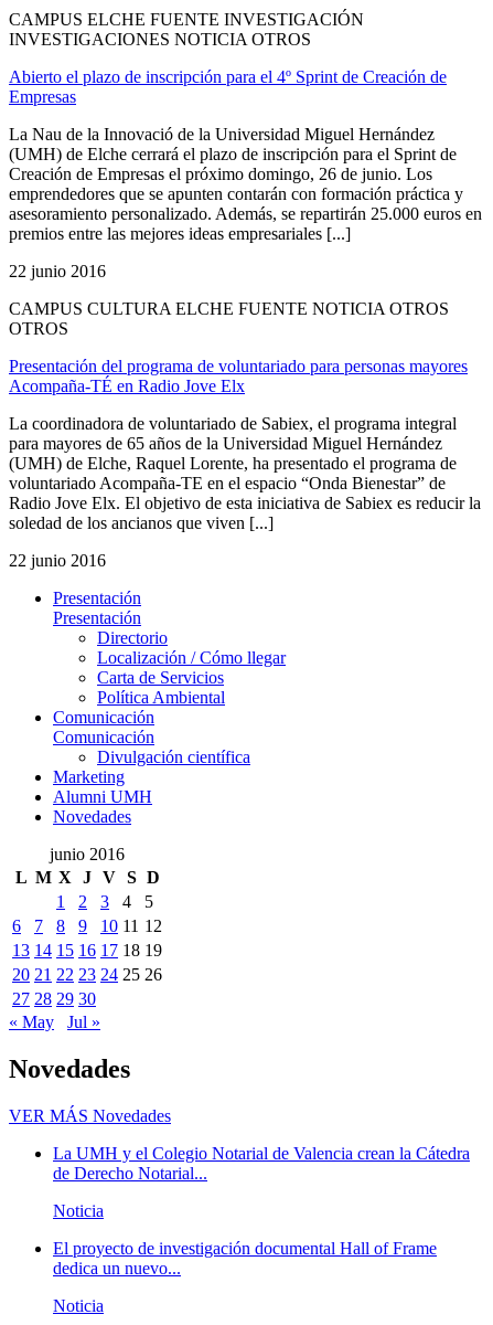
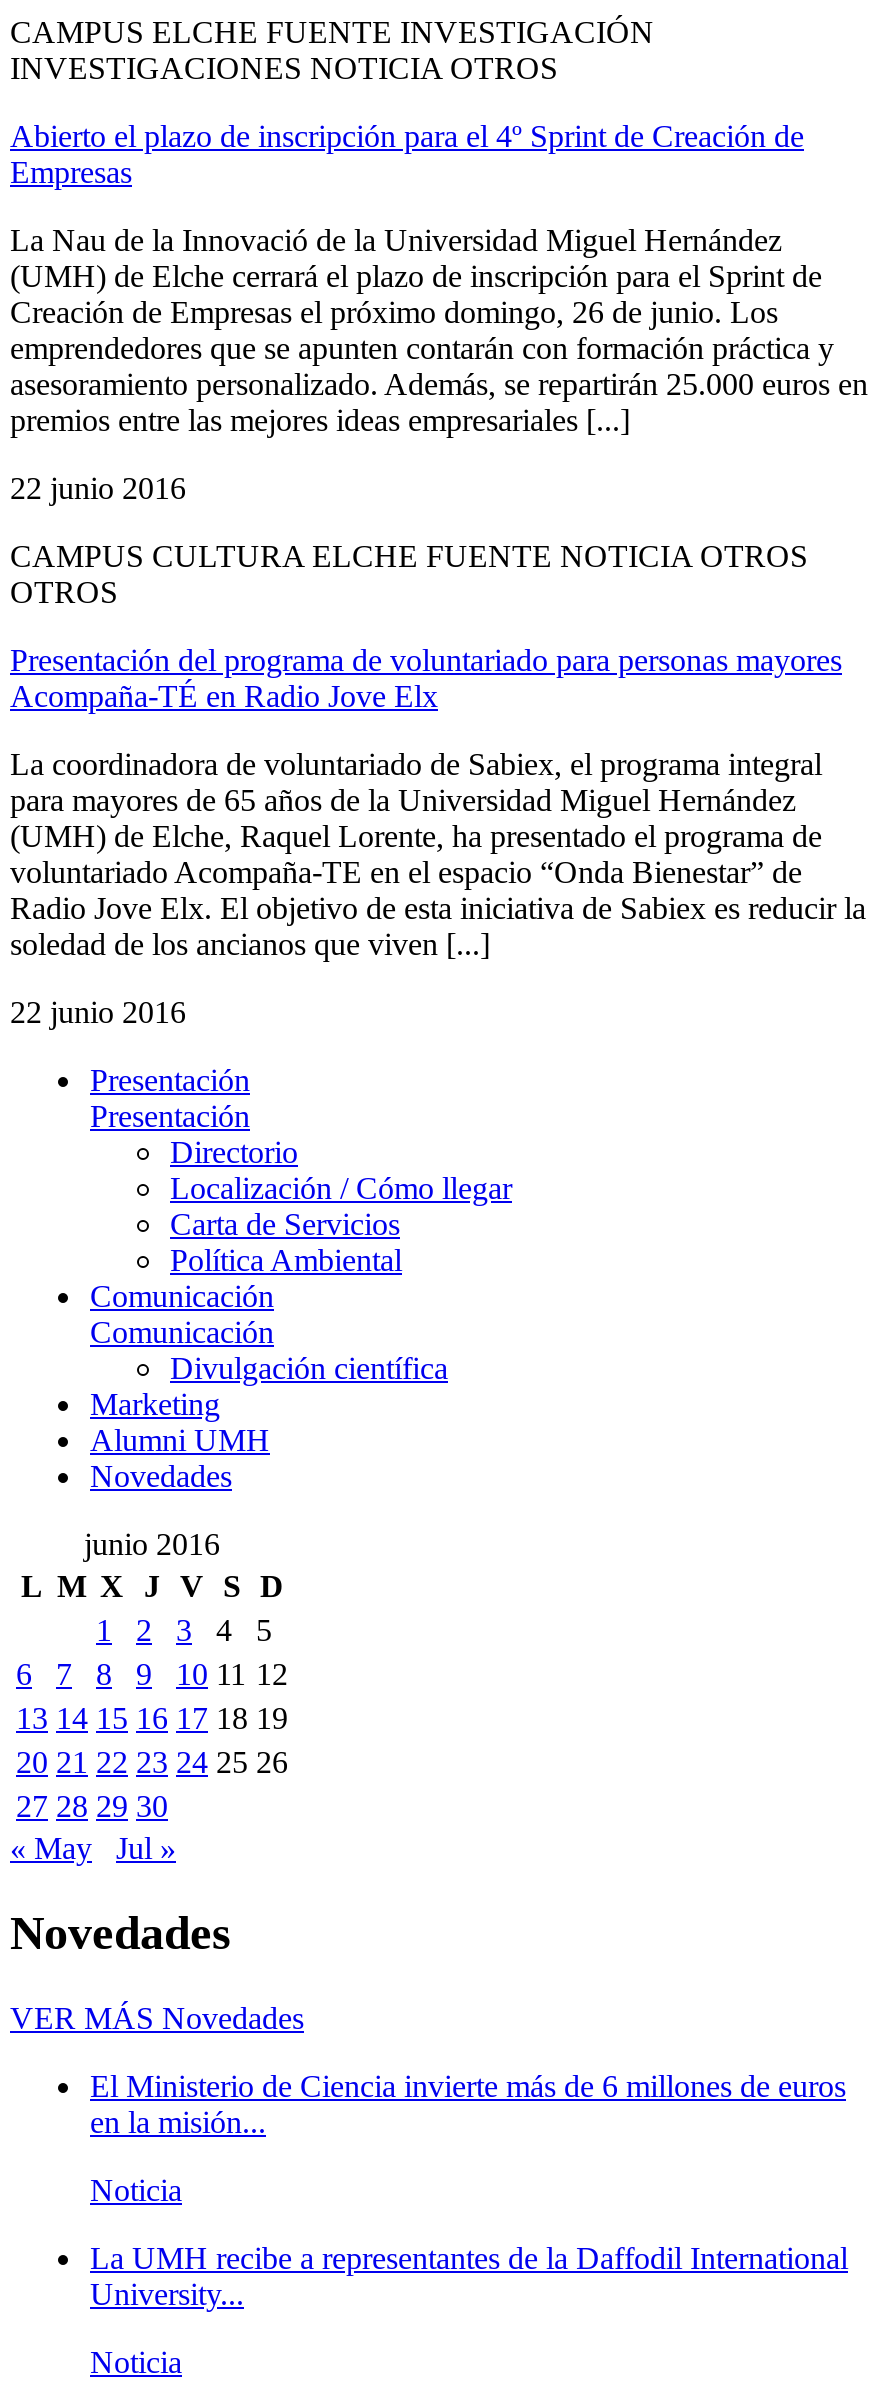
- La UMH y el Colegio Notarial de Valencia crean la Cátedra
- de Derecho Notarial...
+ El Ministerio de Ciencia invierte más de 6 millones de euros
+ en la misión...

- El proyecto de investigación documental Hall of Frame
- dedica un nuevo...
+ La UMH recibe a representantes de la Daffodil International
+ University...
